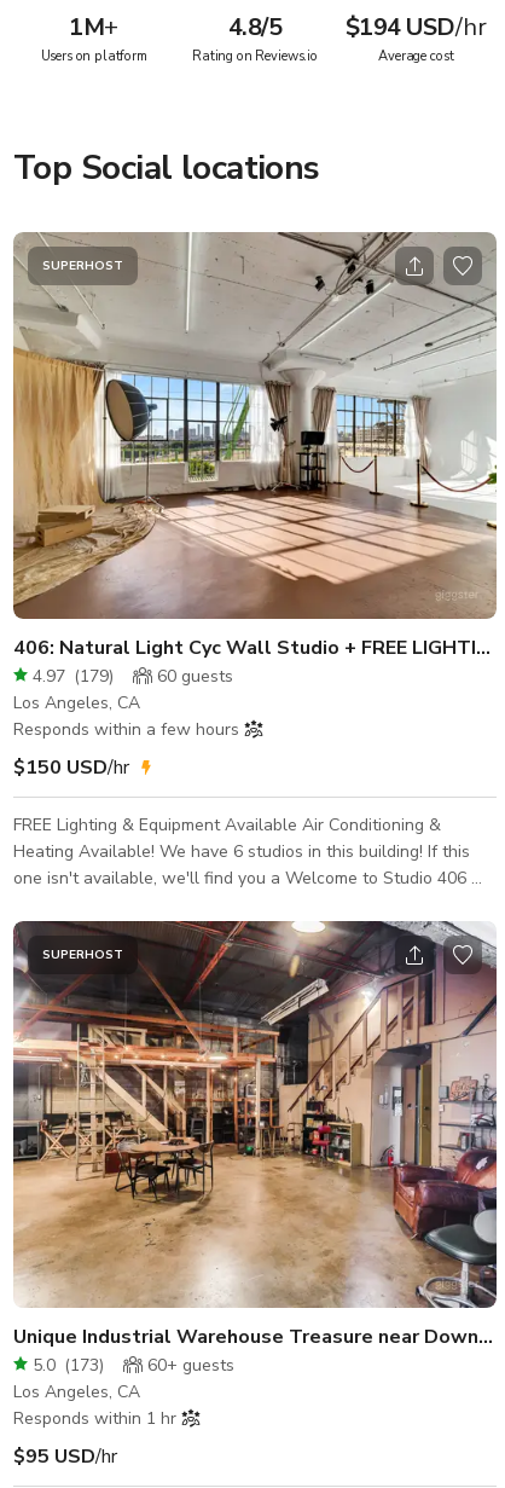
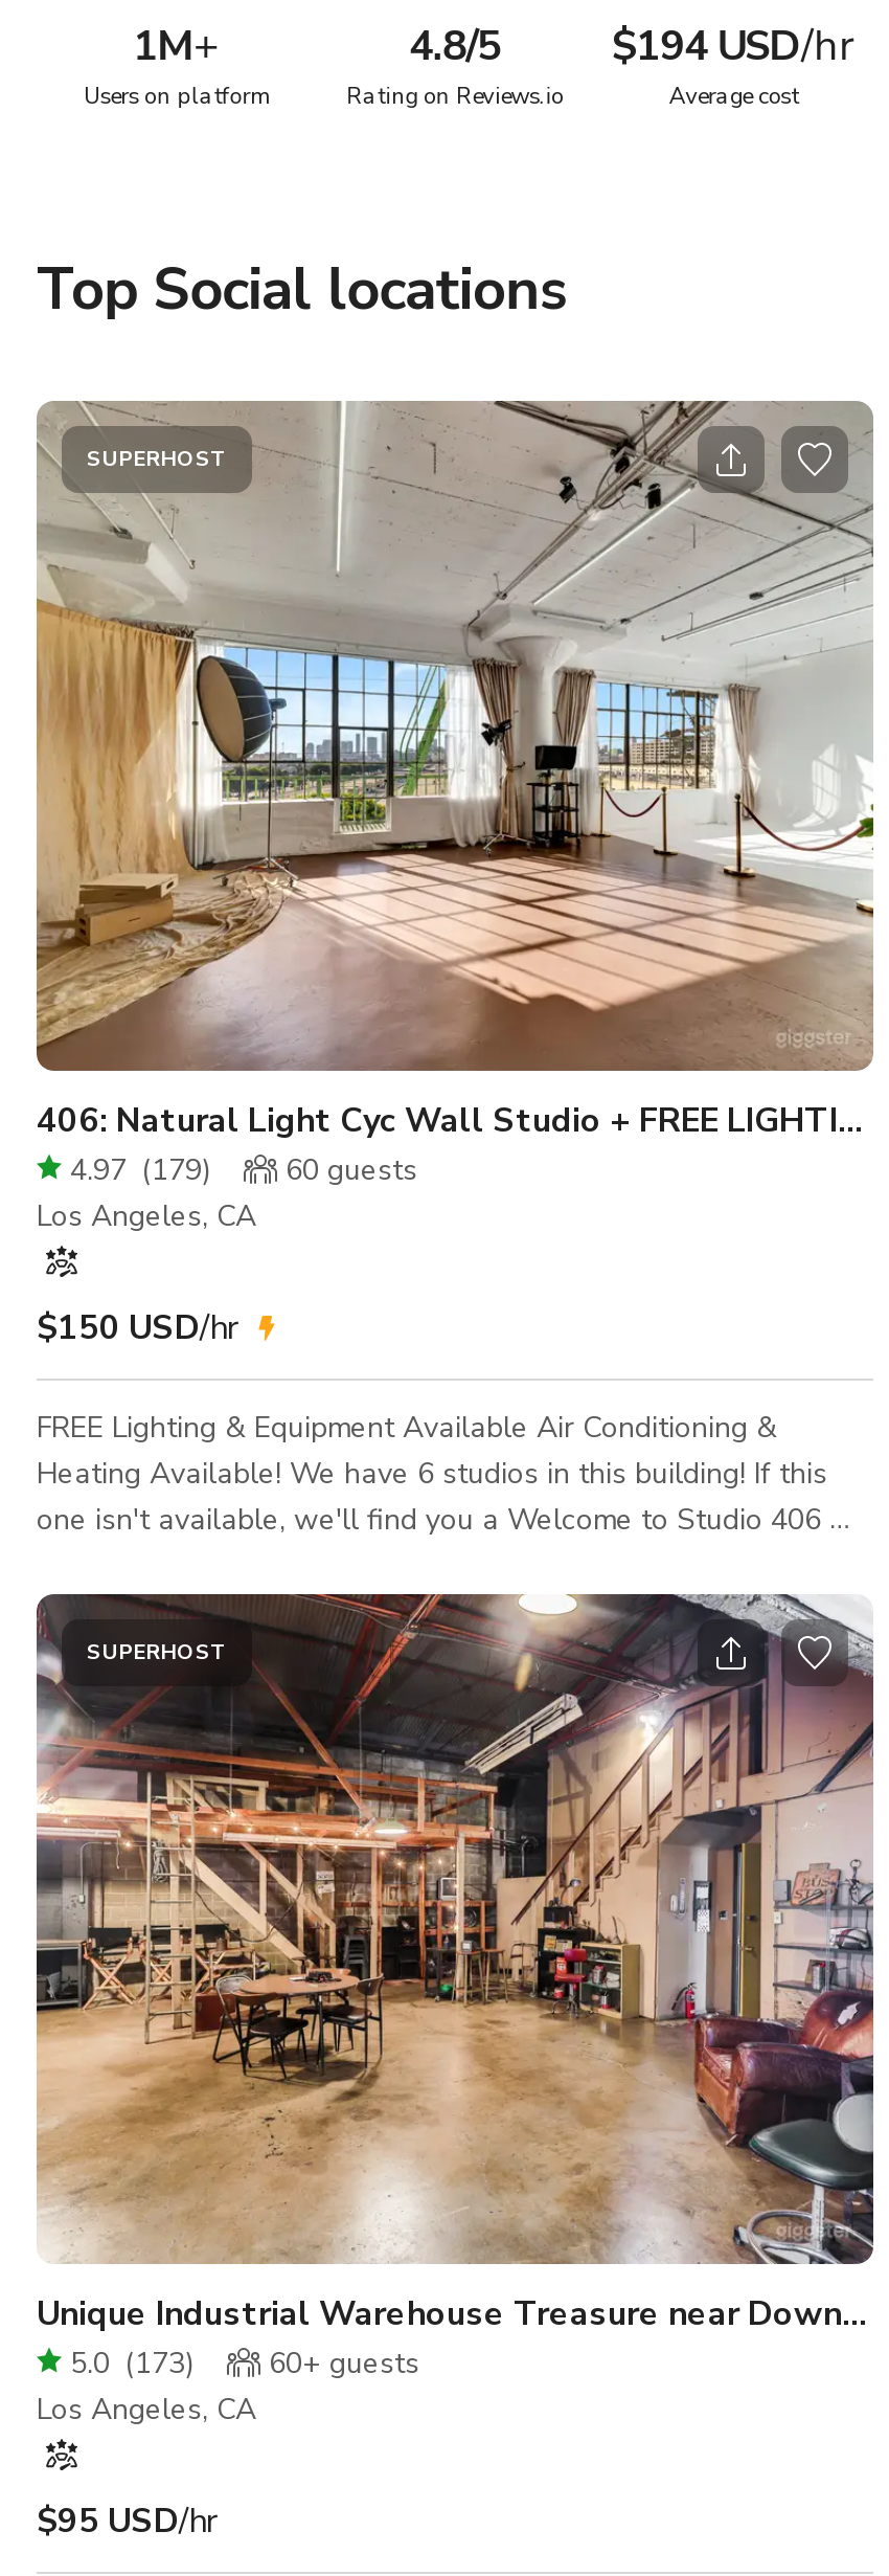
- Responds within a few hours

- Responds within 1 hr
